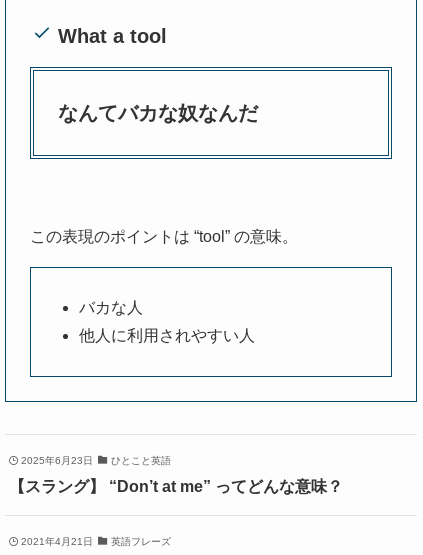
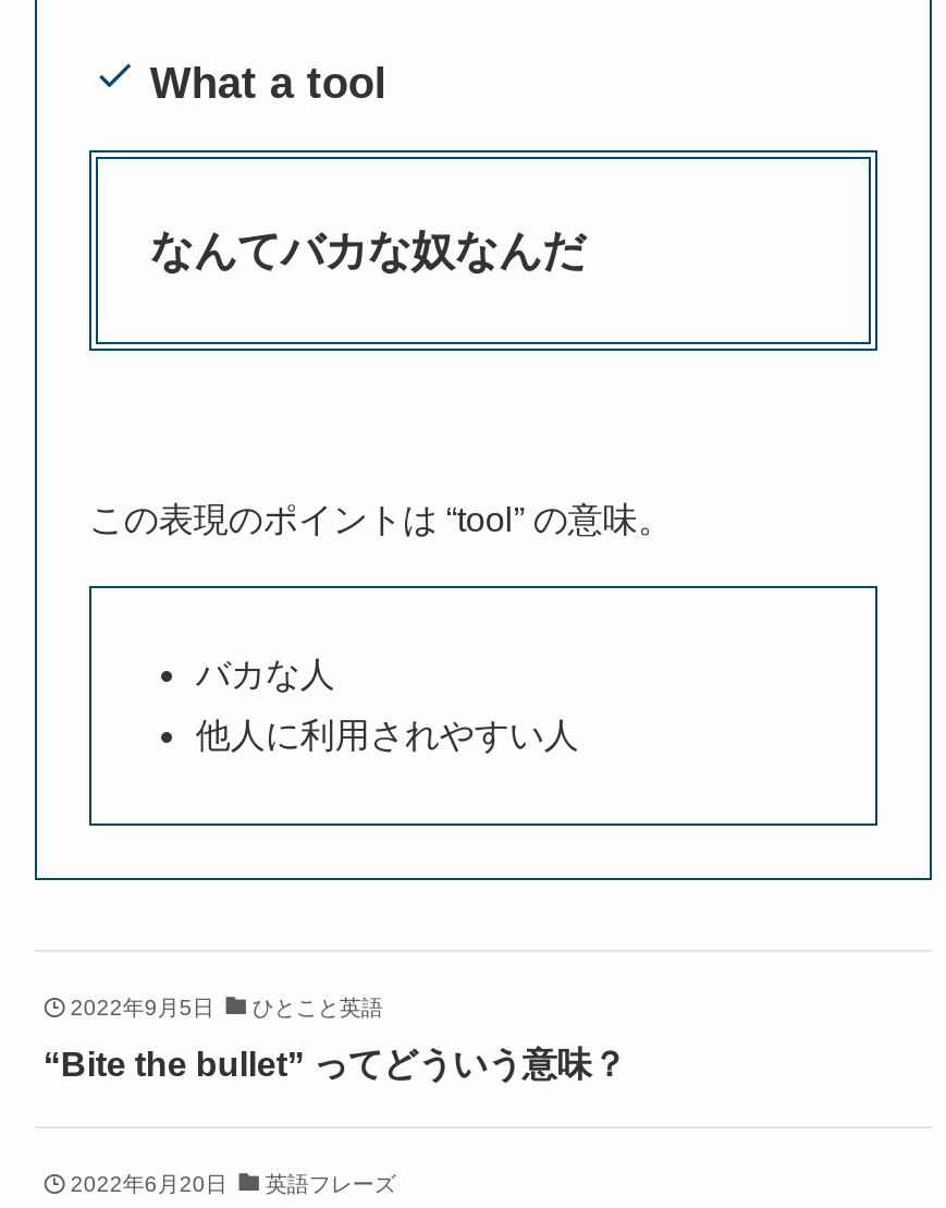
- 2025年6月23日 ひとこと英語
+ 2022年9月5日 ひとこと英語

- 【スラング】 “Don’t at me” ってどんな意味？
+ “Bite the bullet” ってどういう意味？

- 2021年4月21日 英語フレーズ
+ 2022年6月20日 英語フレーズ
